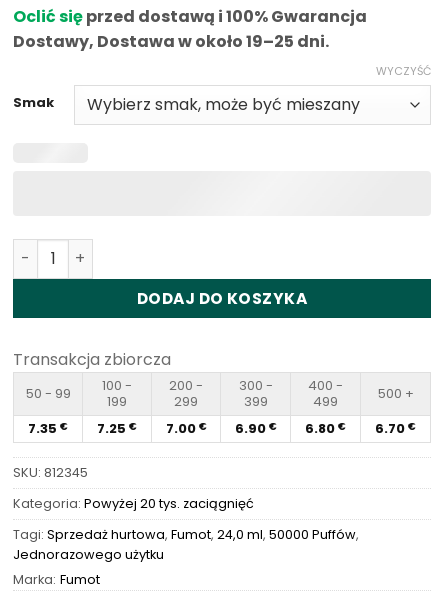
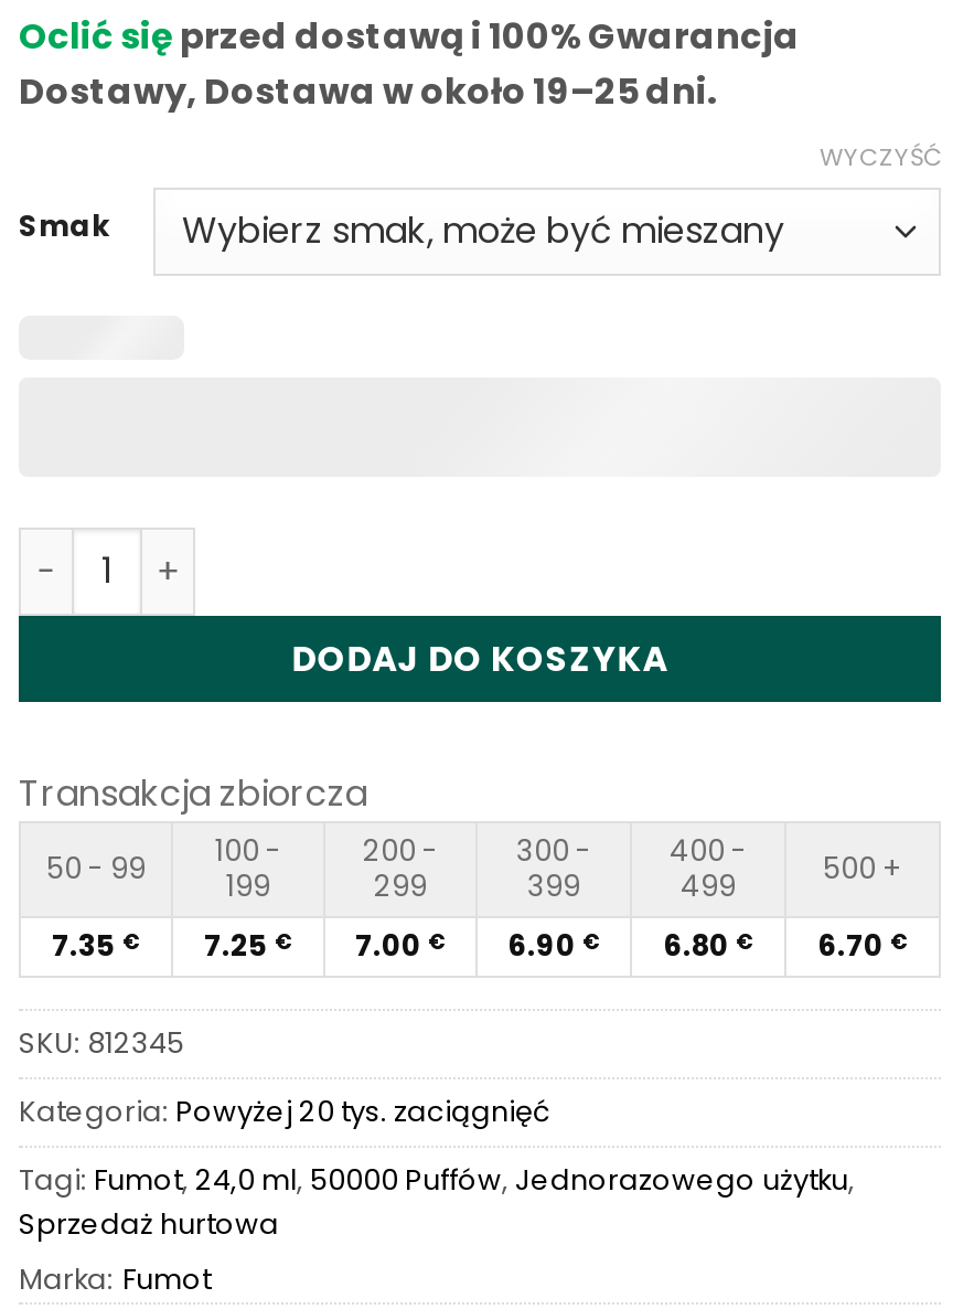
- Tagi: Sprzedaż hurtowa, Fumot, 24,0 ml, 50000 Puffów,
- Jednorazowego użytku
+ Tagi: Fumot, 24,0 ml, 50000 Puffów, Jednorazowego użytku,
+ Sprzedaż hurtowa
